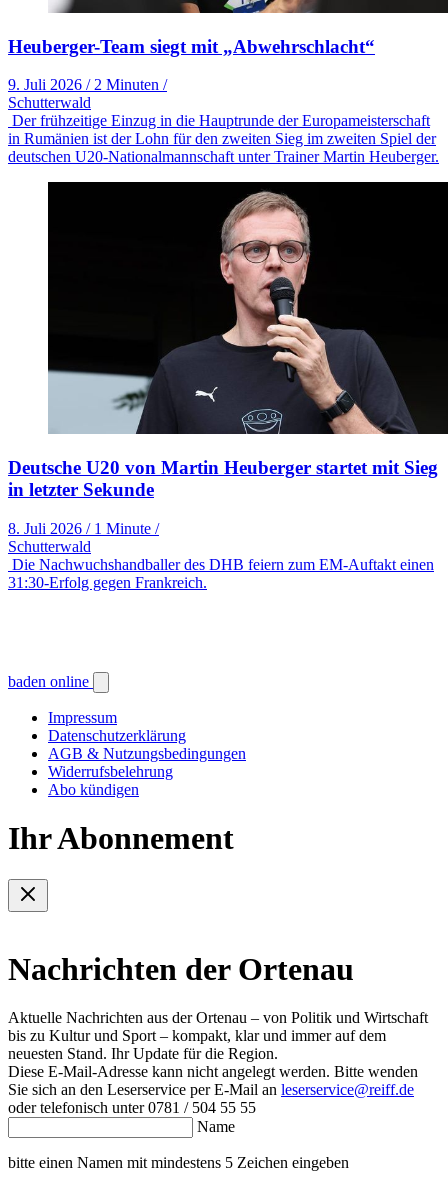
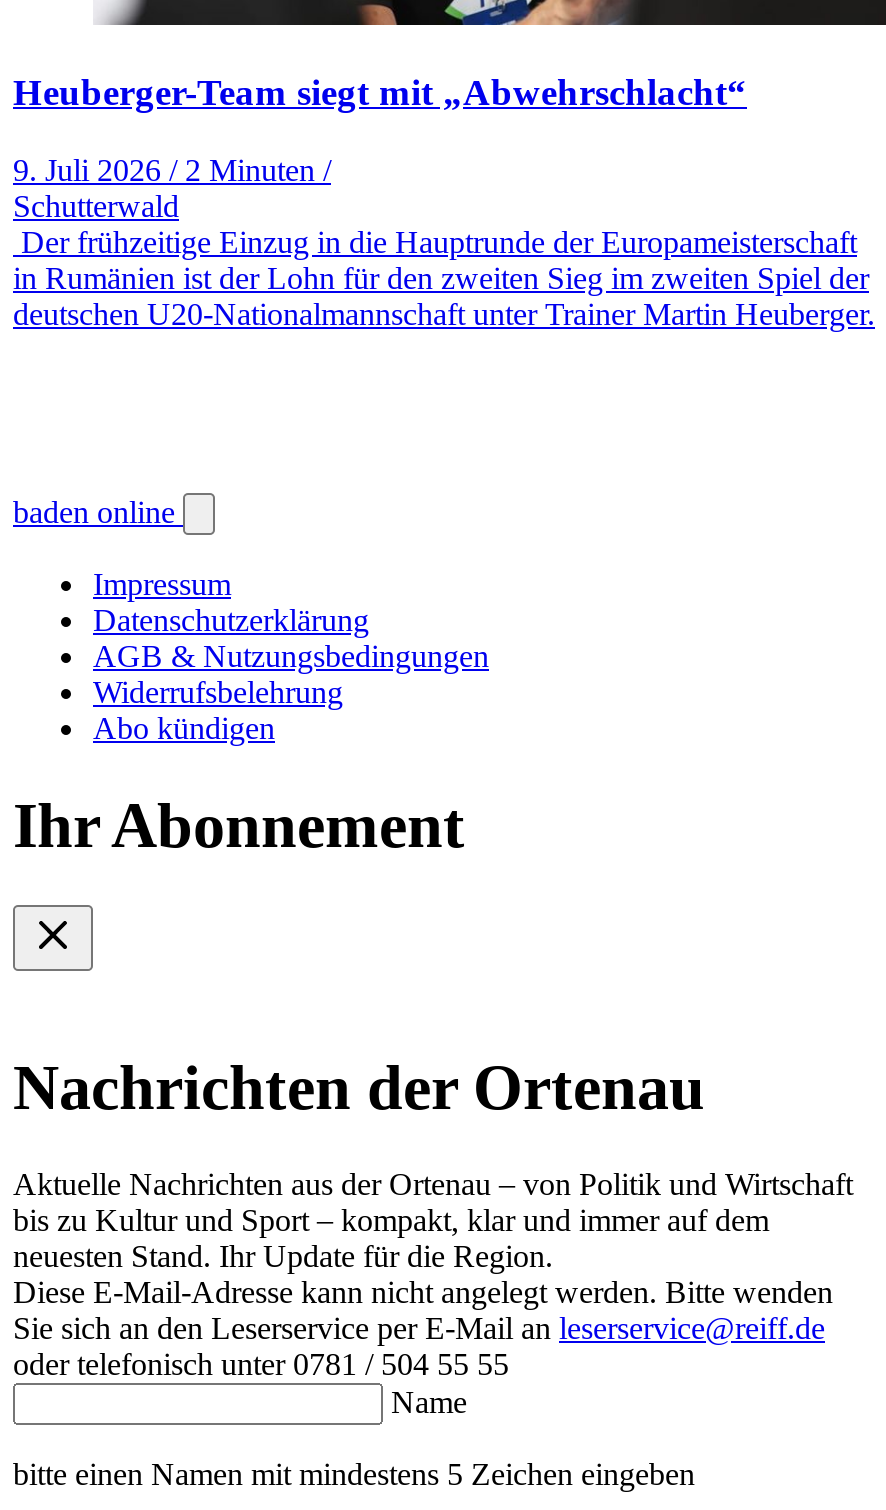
- [image]
- Deutsche U20 von Martin Heuberger startet mit Sieg
- in letzter Sekunde
- 8. Juli 2026 / 1 Minute /
- Schutterwald
- Die Nachwuchshandballer des DHB feiern zum EM-Auftakt einen
- 31:30-Erfolg gegen Frankreich.
